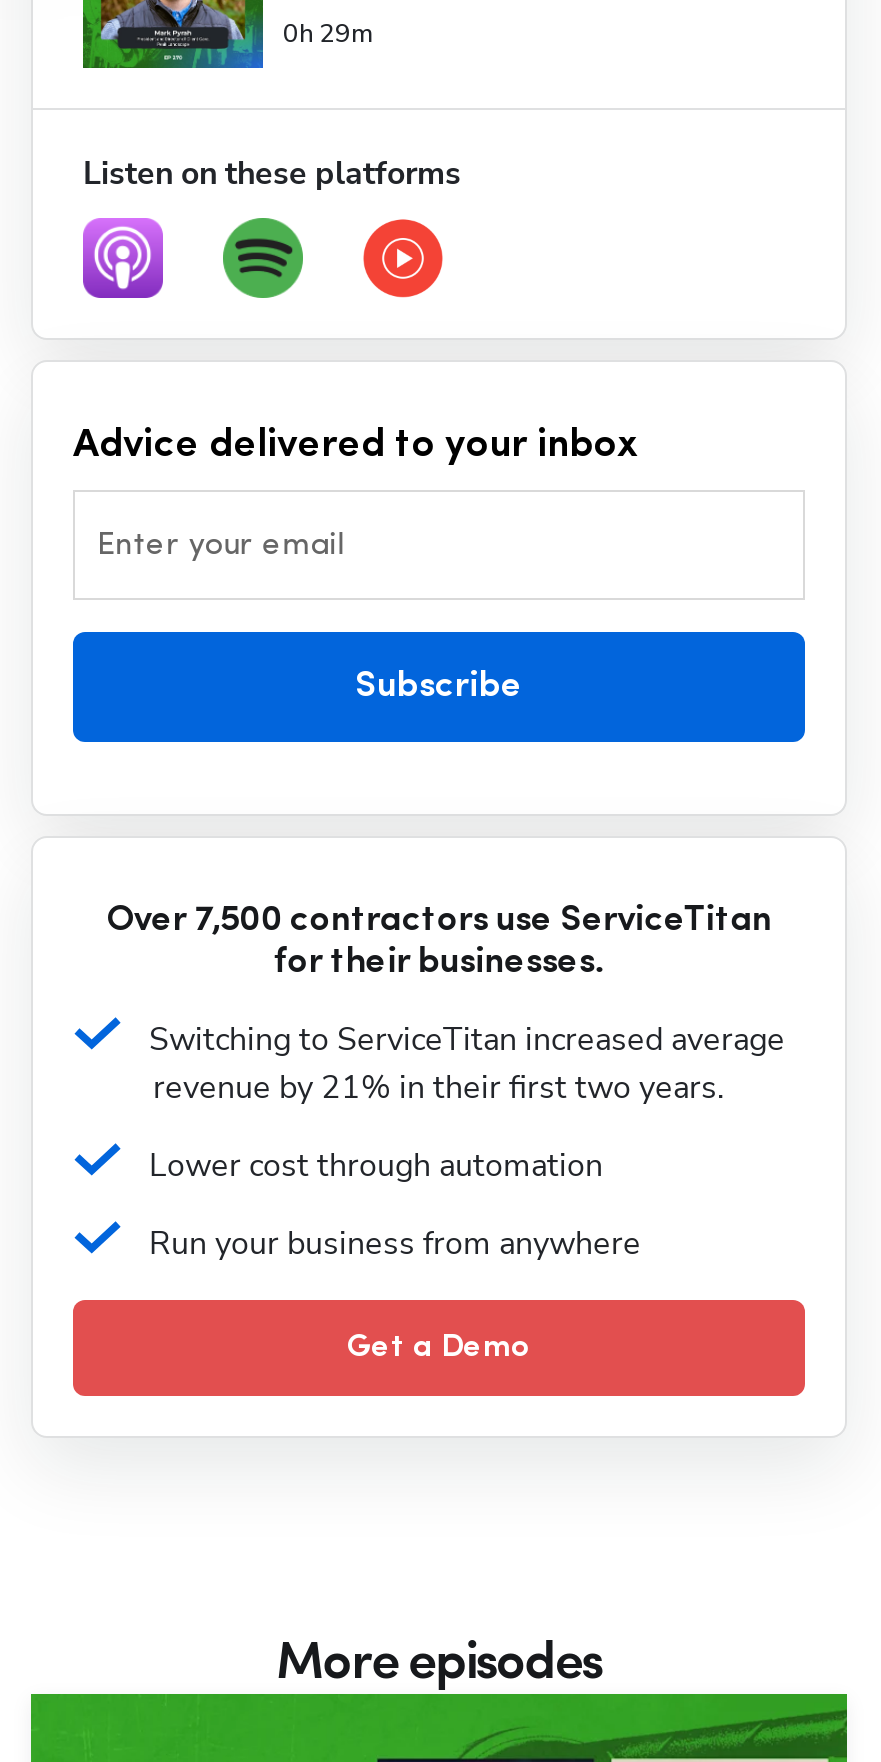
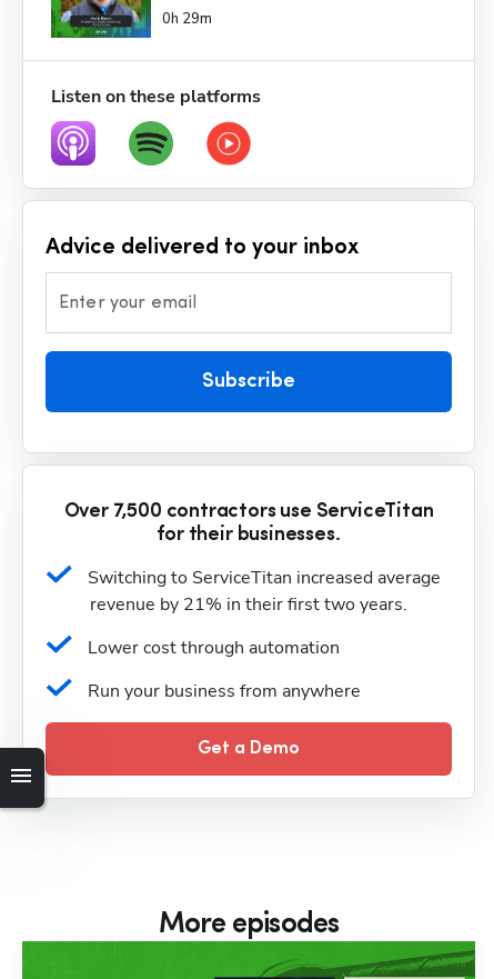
+ [image]
